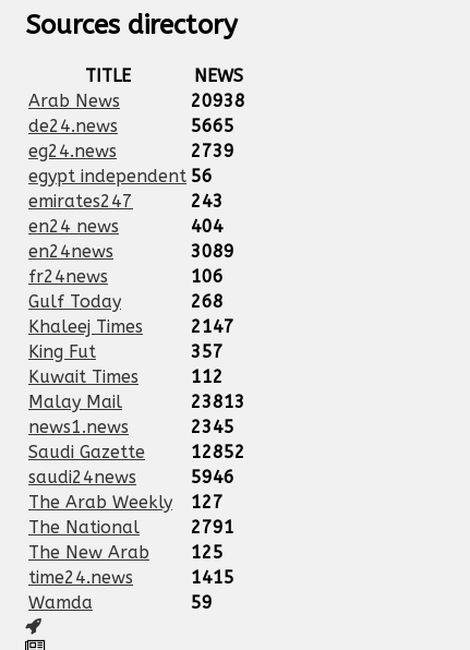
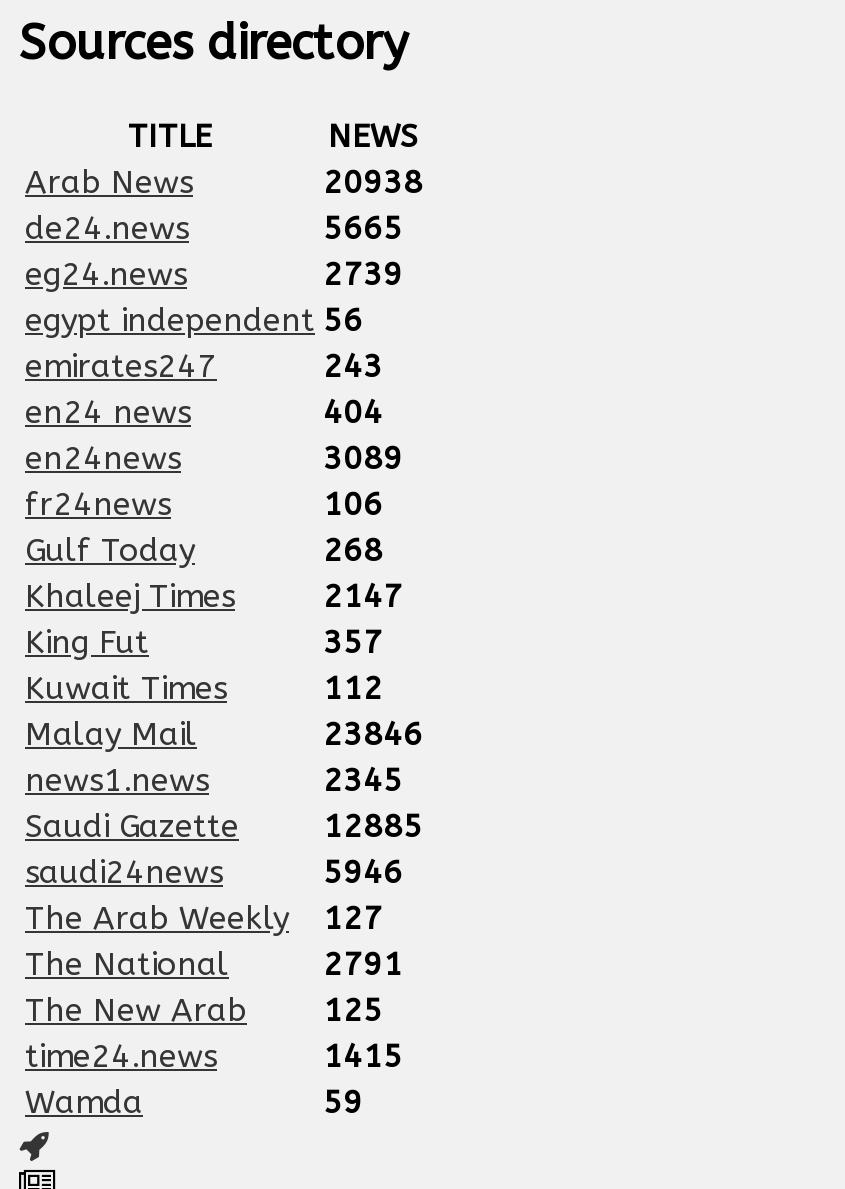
- 23813
+ 23846

- 12852
+ 12885
